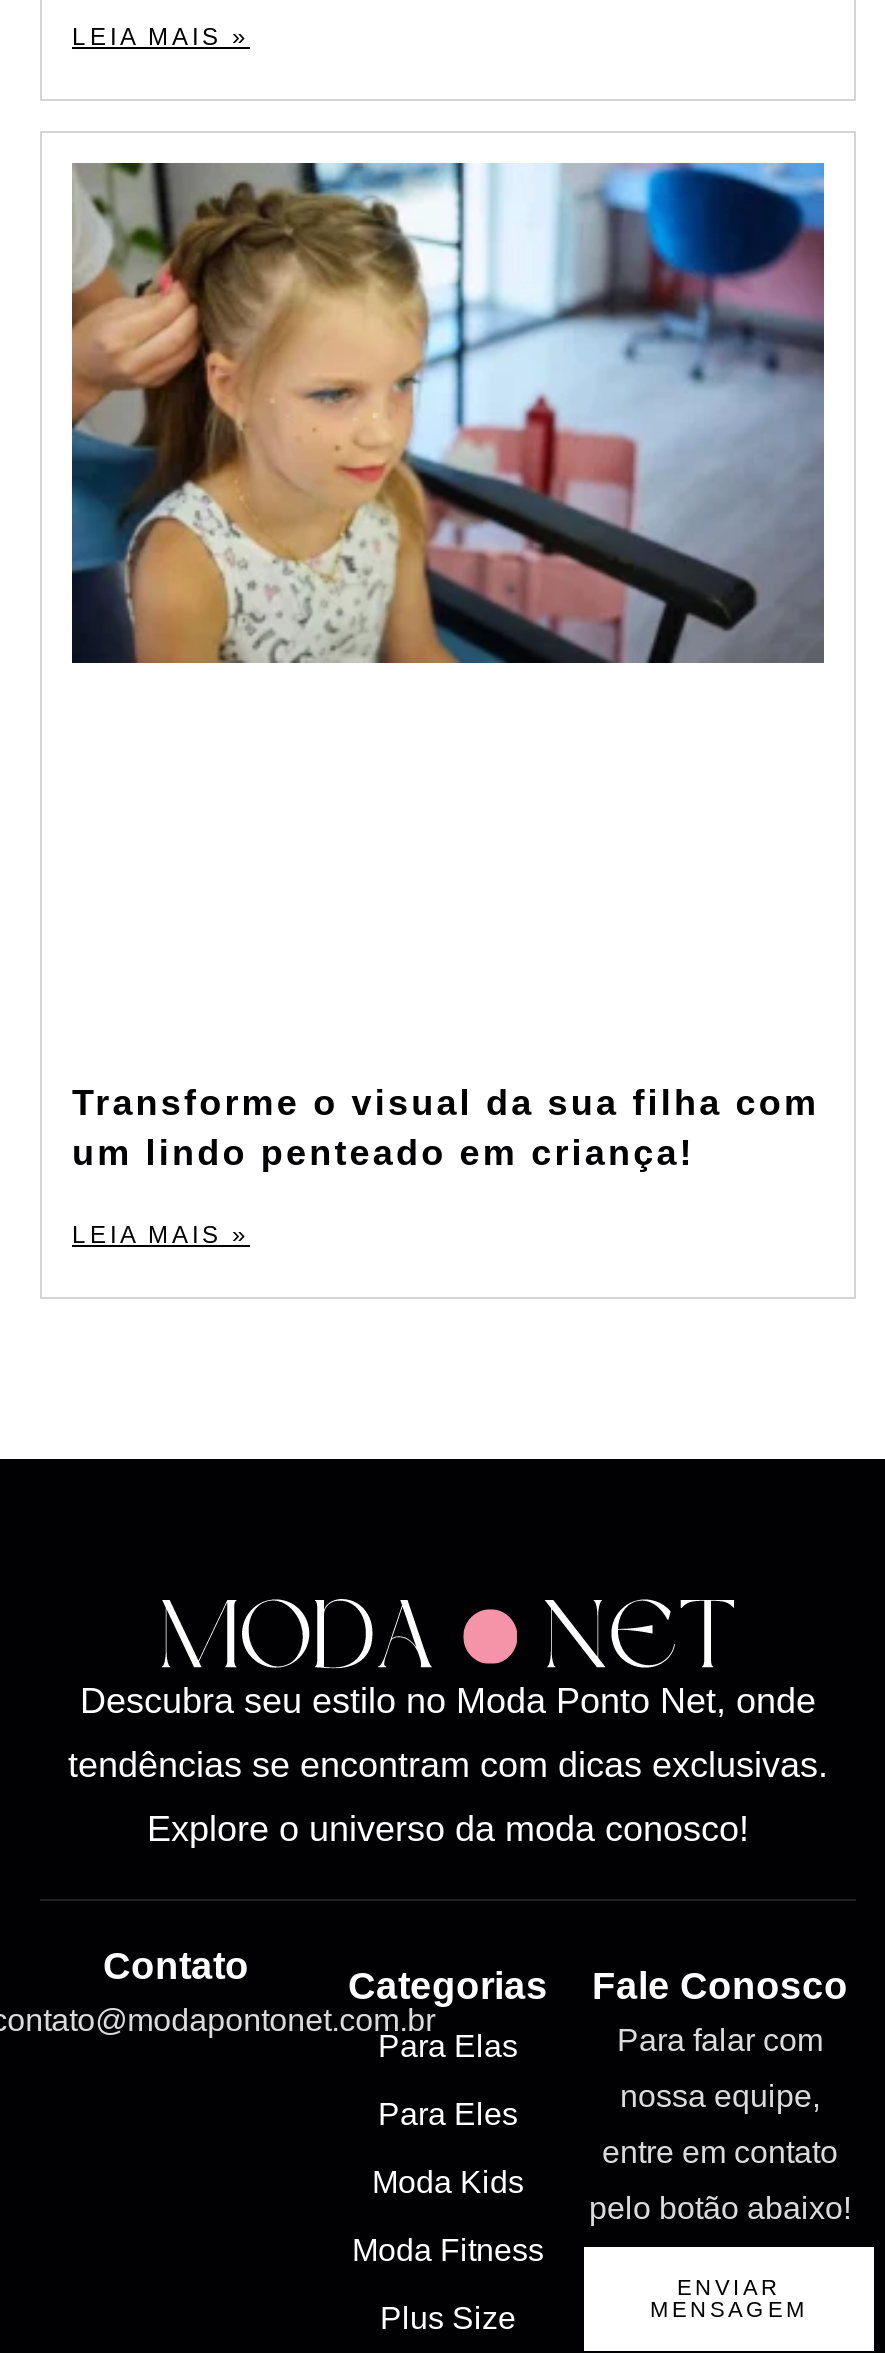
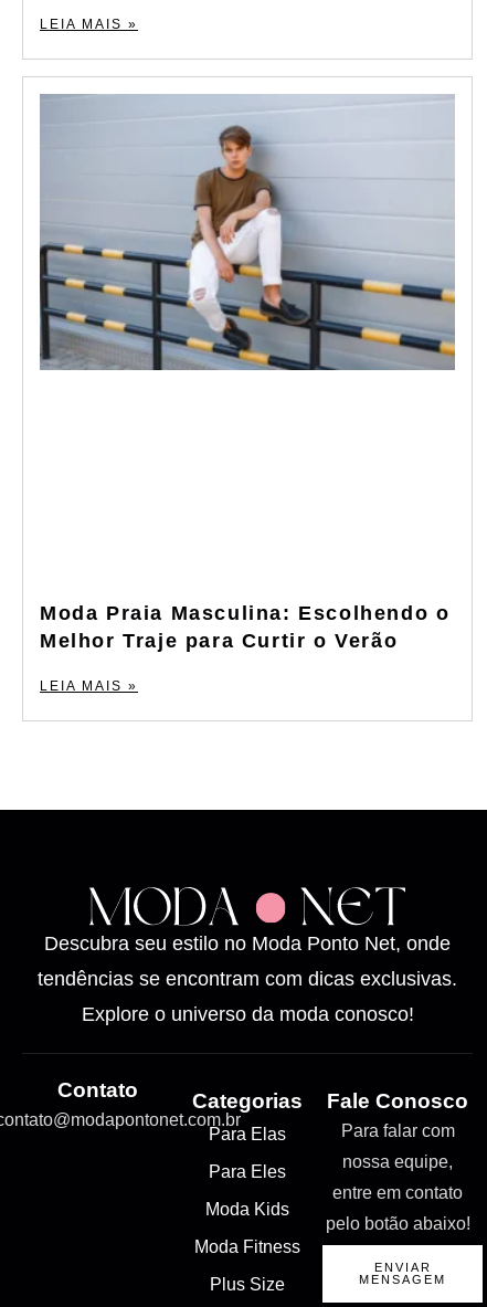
- [image]
+ [image]

- Transforme o visual da sua filha com
- um lindo penteado em criança!
+ Moda Praia Masculina: Escolhendo o
+ Melhor Traje para Curtir o Verão
